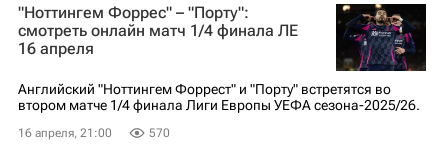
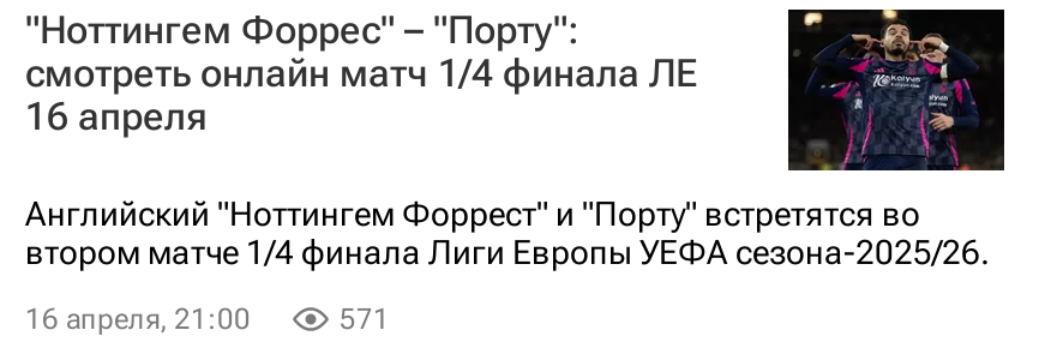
- 570
+ 571
